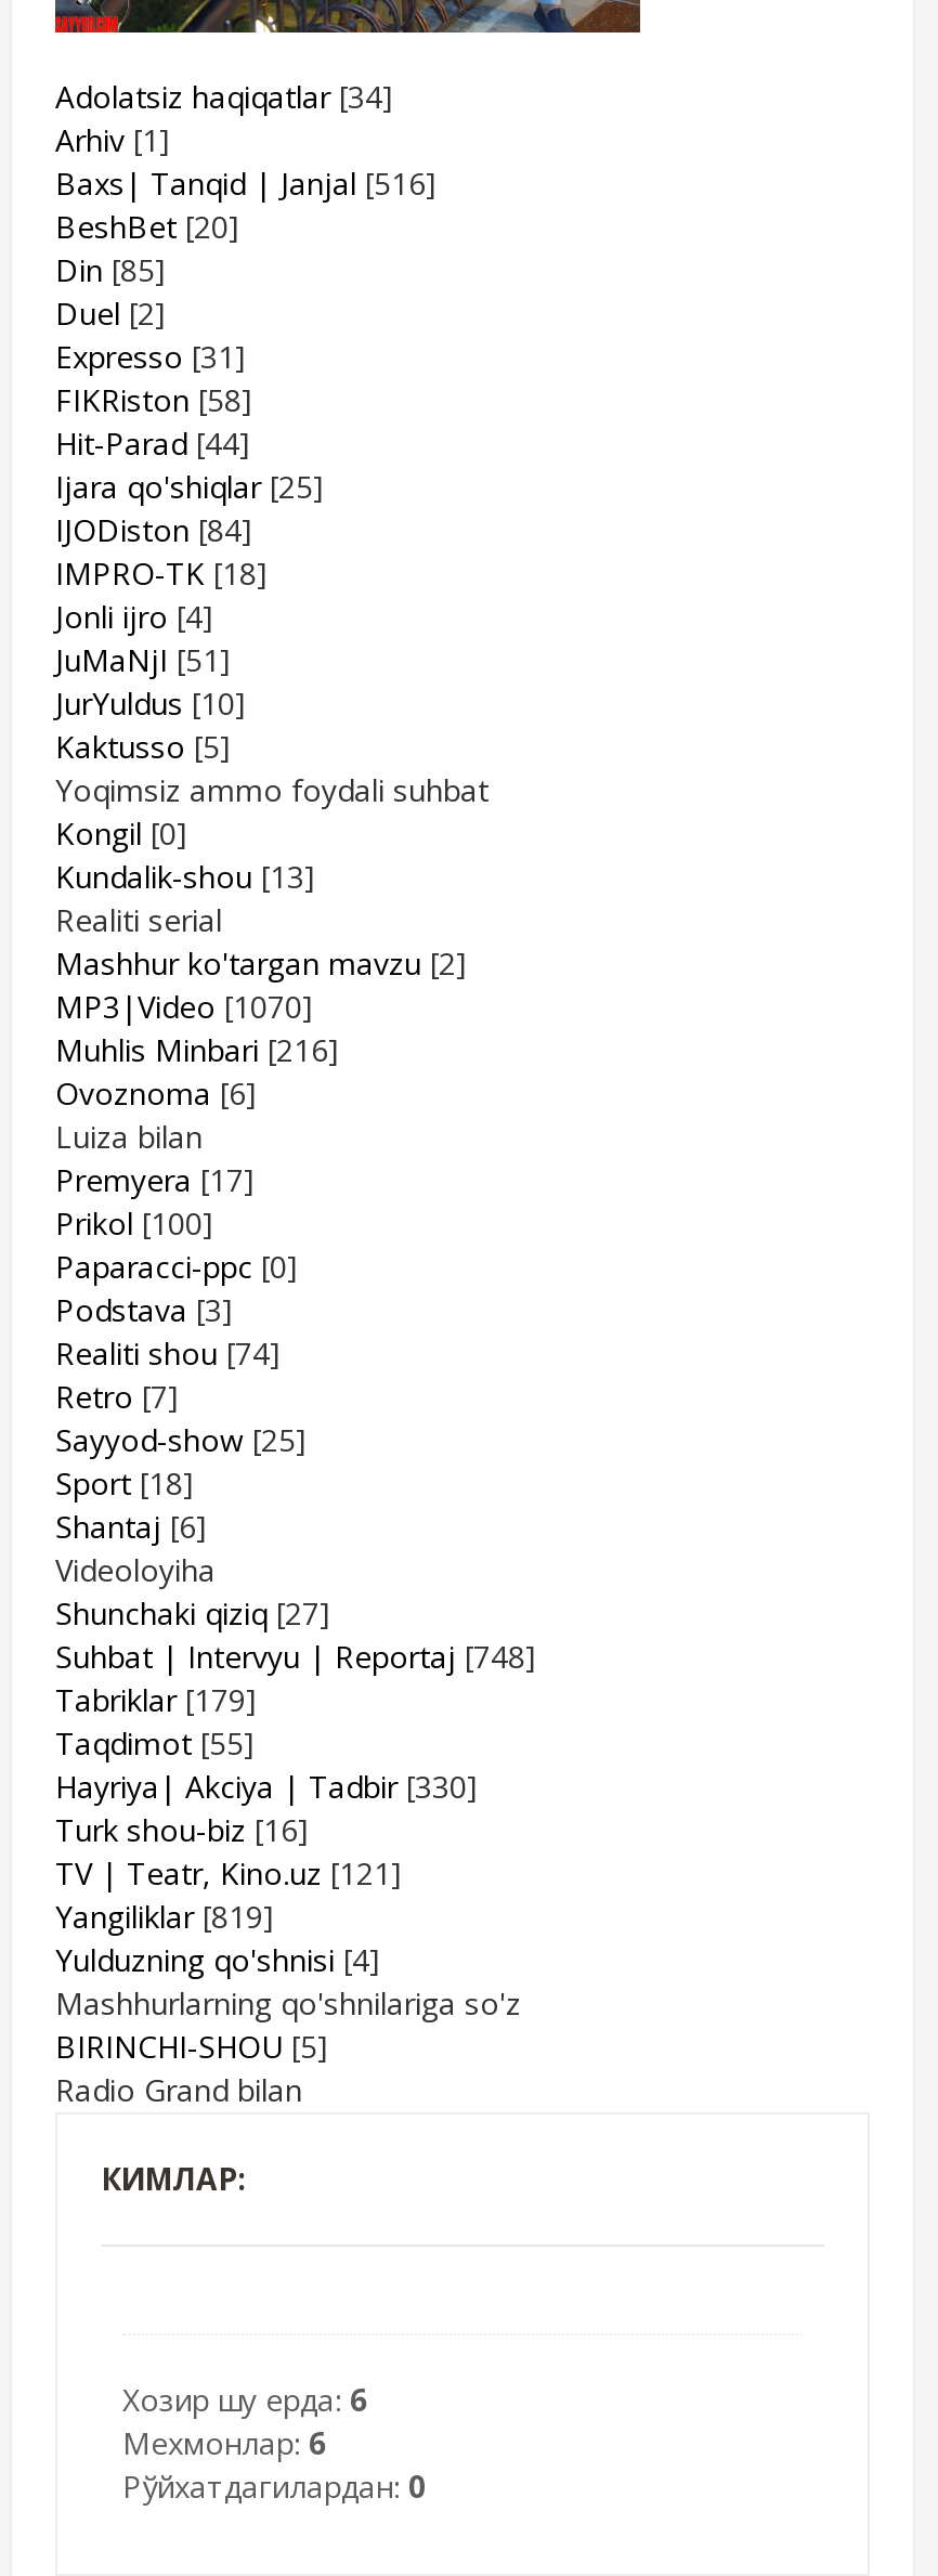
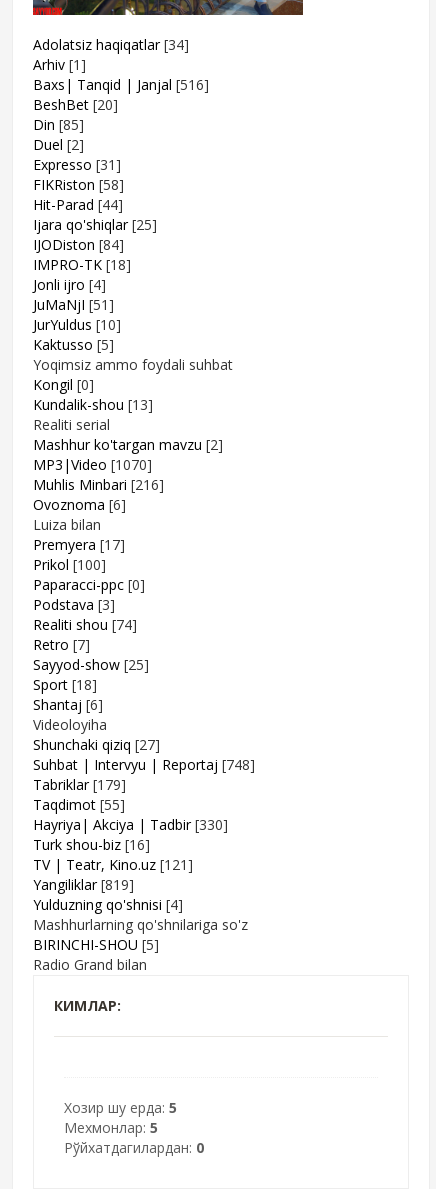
- Хозир шу ерда: 6
+ Хозир шу ерда: 5

- Мехмонлар: 6
+ Мехмонлар: 5
